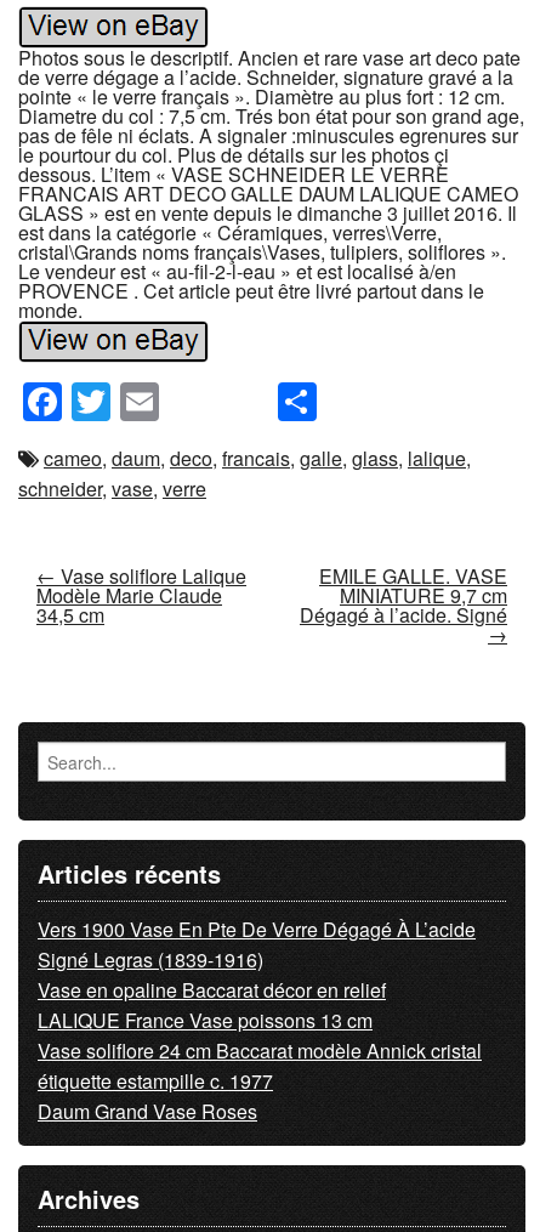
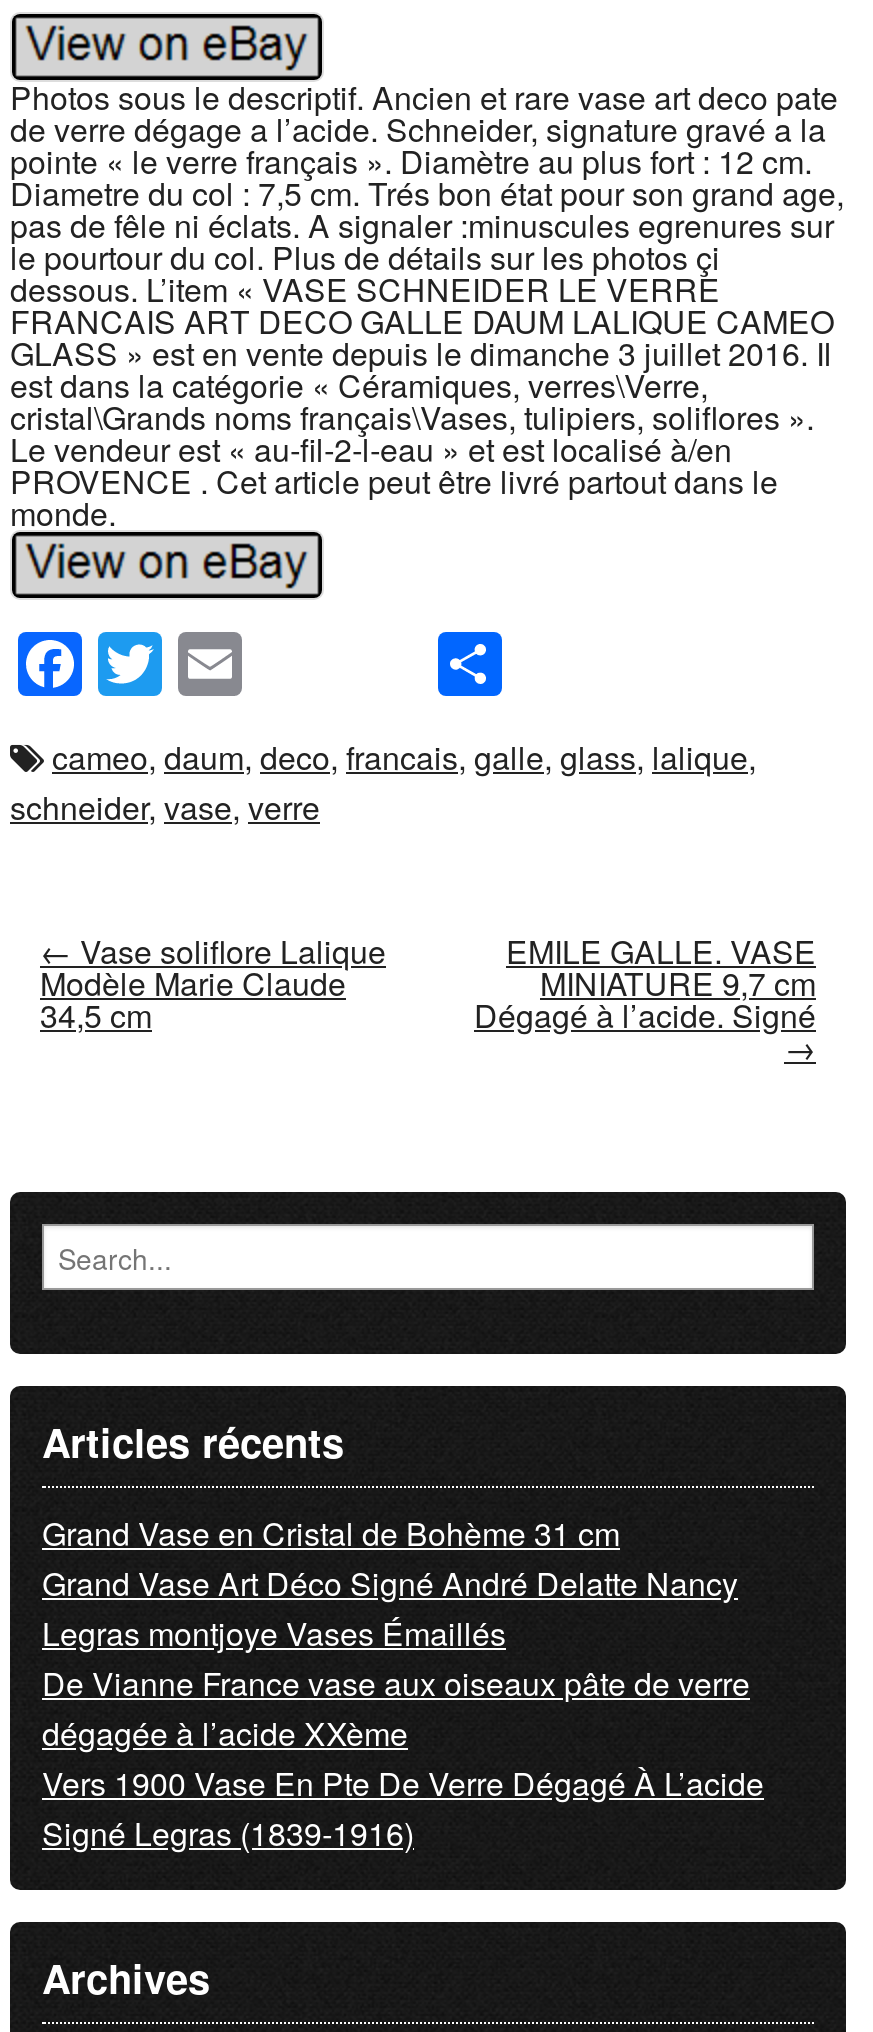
+ Grand Vase en Cristal de Bohème 31 cm
+ Grand Vase Art Déco Signé André Delatte Nancy
+ Legras montjoye Vases Émaillés
+ De Vianne France vase aux oiseaux pâte de verre
+ dégagée à l’acide XXème

moved down: Vers 1900 Vase En Pte De Verre Dégagé À L’acide | Signé Legras (1839-1916)

- Vase en opaline Baccarat décor en relief
- LALIQUE France Vase poissons 13 cm
- Vase soliflore 24 cm Baccarat modèle Annick cristal
- étiquette estampille c. 1977
- Daum Grand Vase Roses
